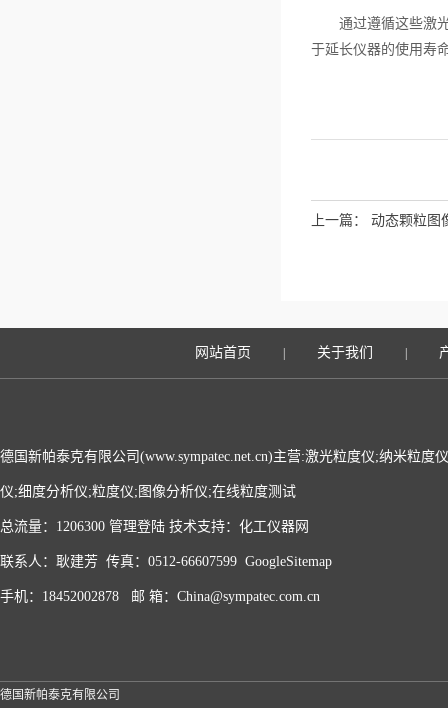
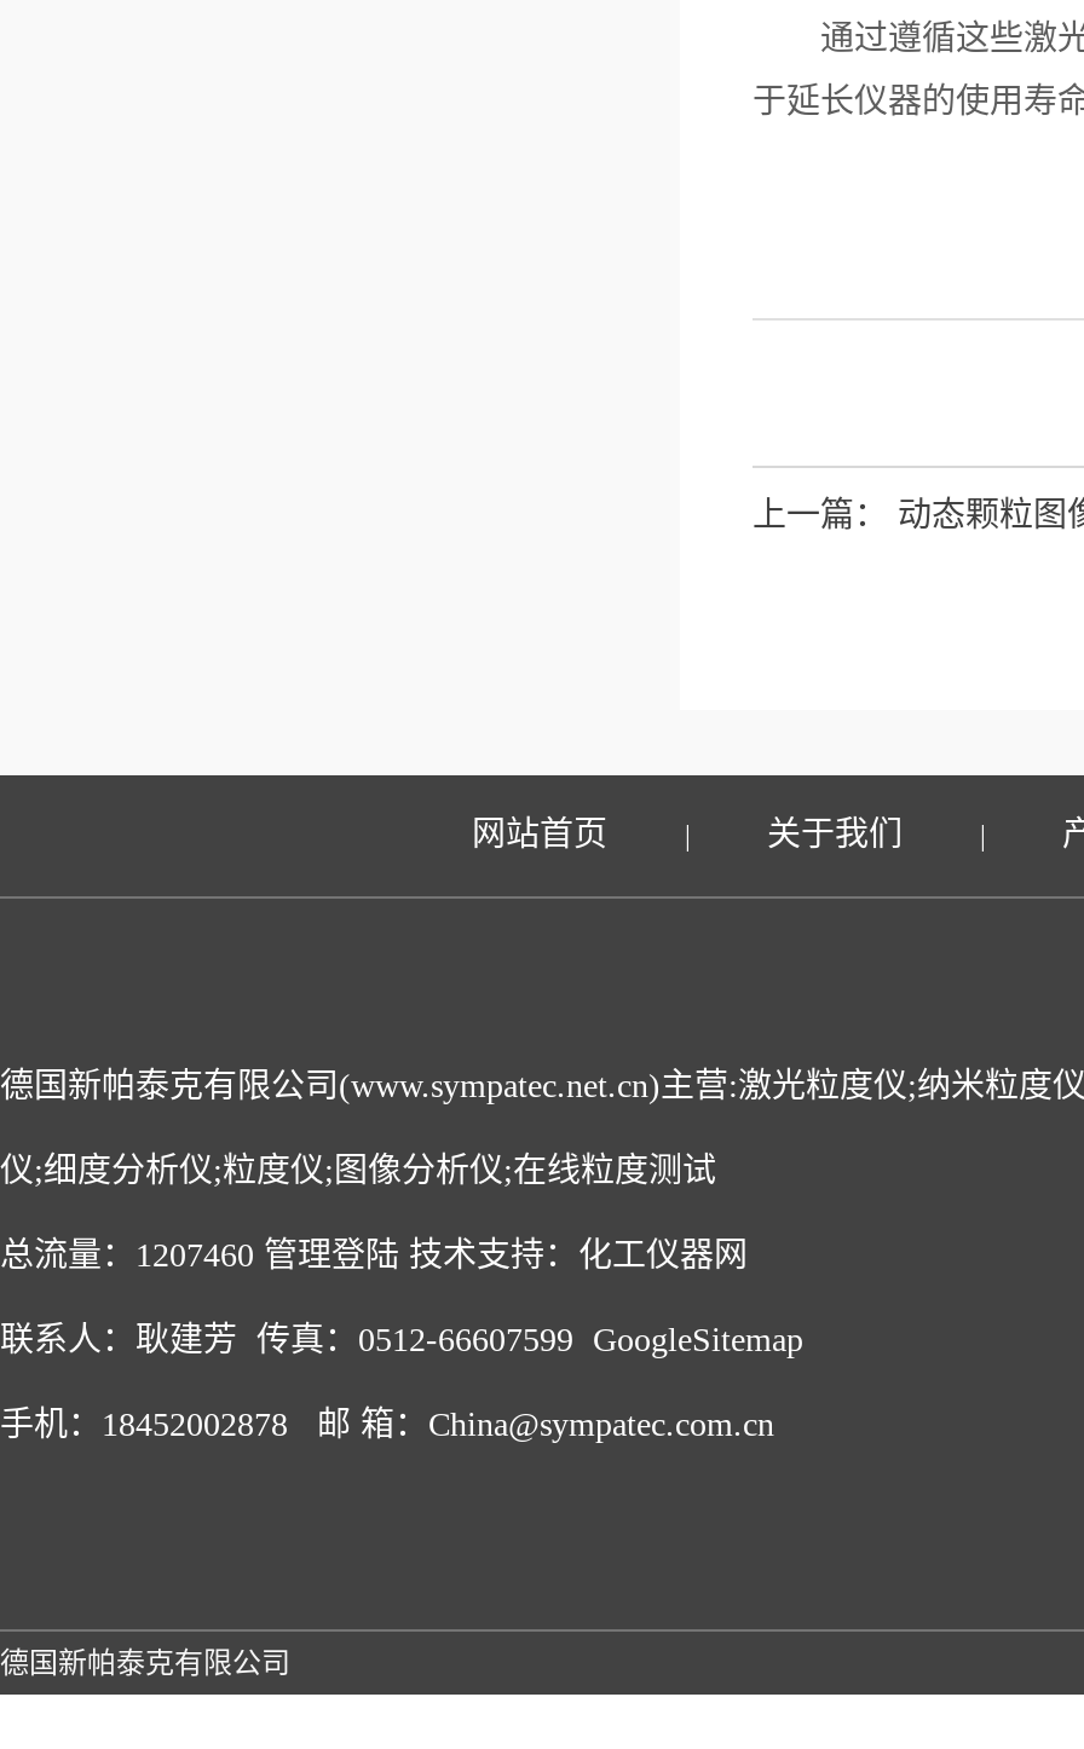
- 总流量：1206300管理登陆技术支持：化工仪器网
+ 总流量：1207460管理登陆技术支持：化工仪器网
